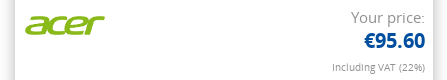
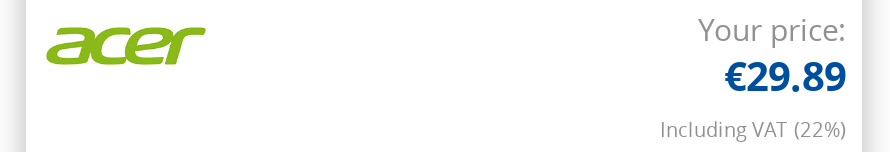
- €95.60
+ €29.89
